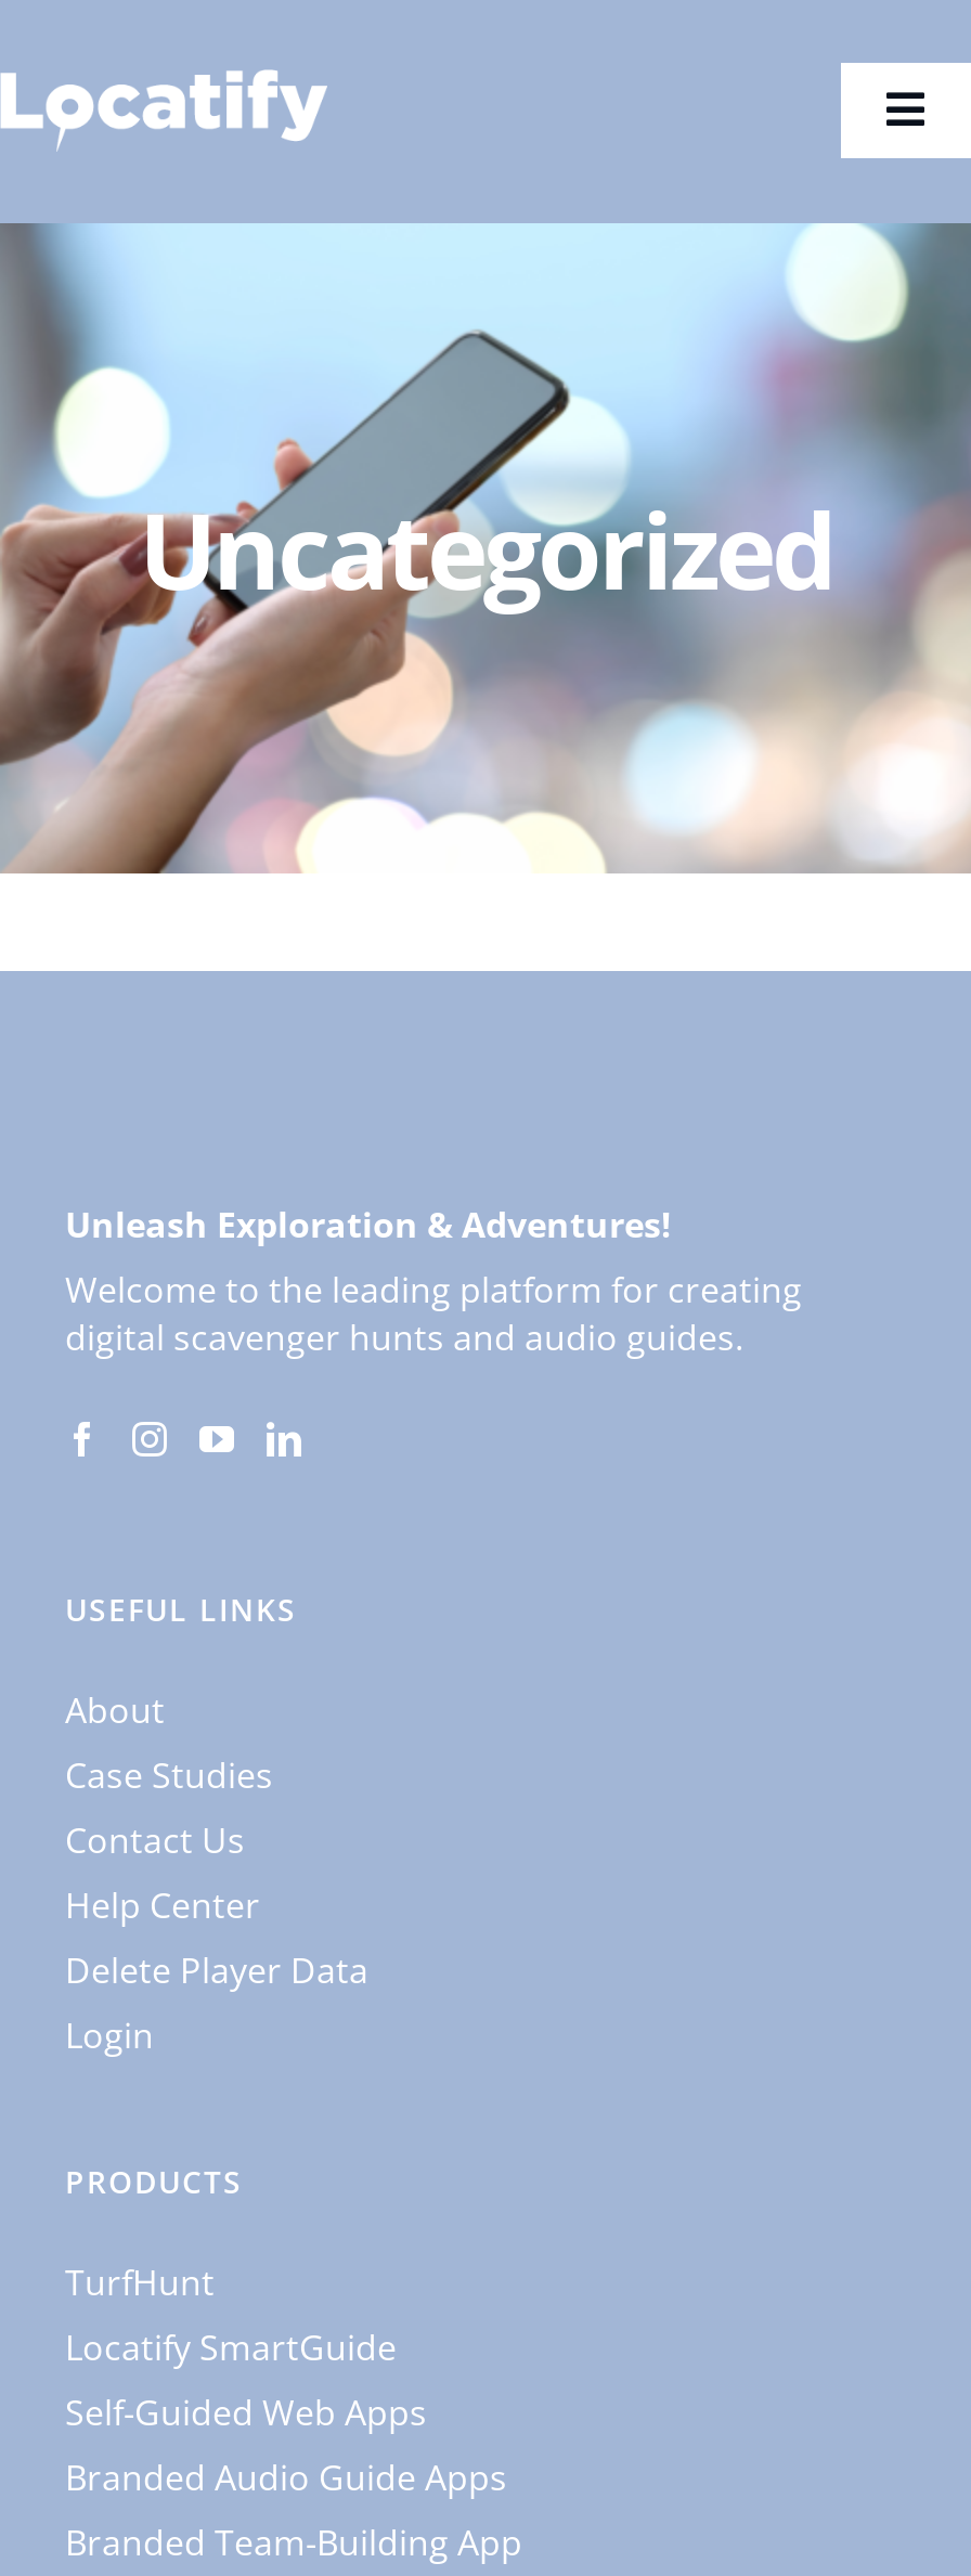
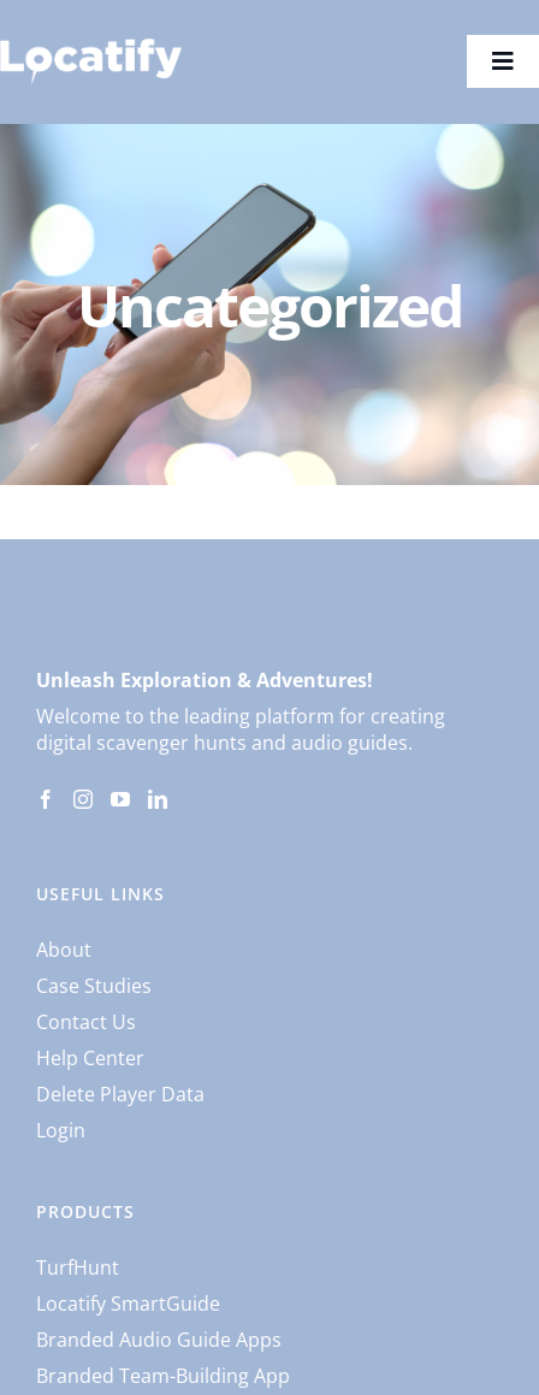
- Self-Guided Web Apps
